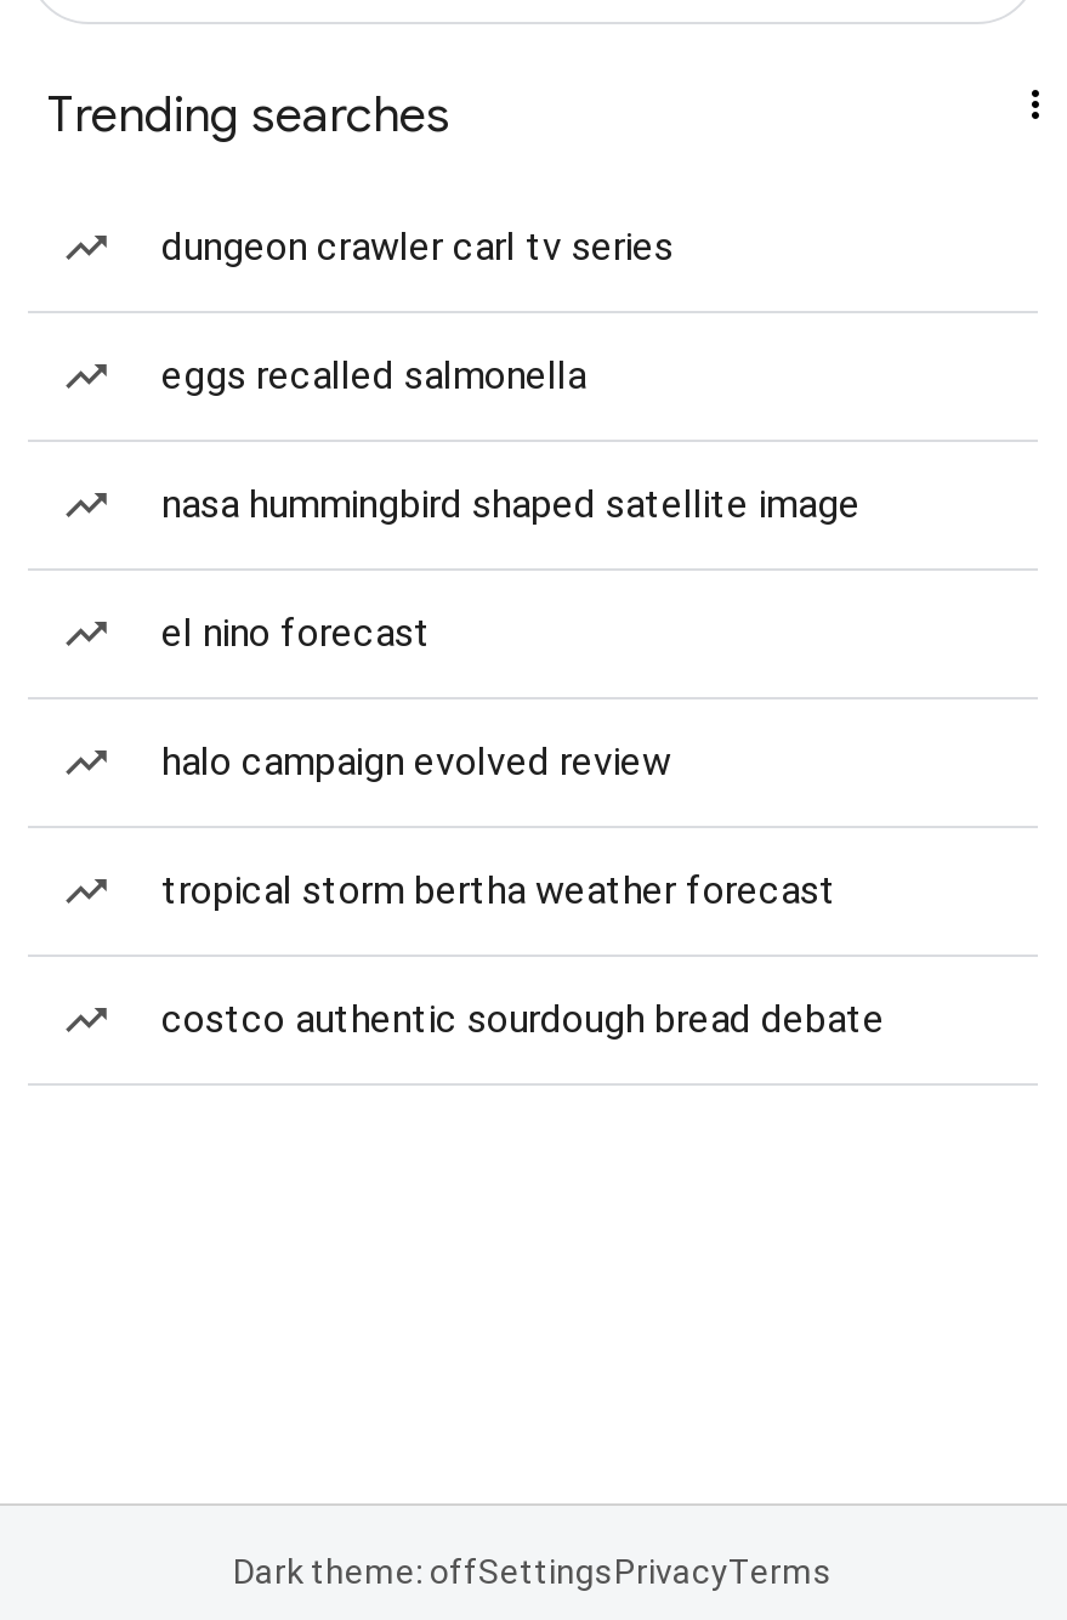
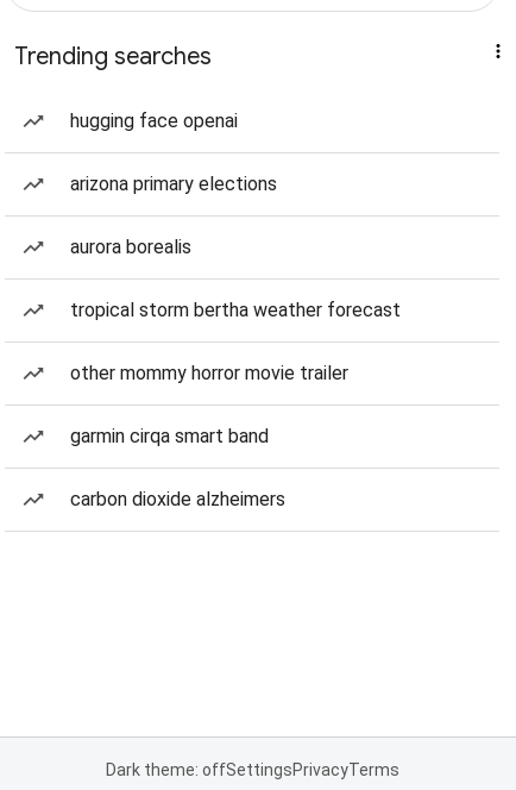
- dungeon crawler carl tv series
- eggs recalled salmonella
- nasa hummingbird shaped satellite image
- el nino forecast
- halo campaign evolved review
+ hugging face openai
+ arizona primary elections
+ aurora borealis

moved up: tropical storm bertha weather forecast

- costco authentic sourdough bread debate
+ other mommy horror movie trailer
+ garmin cirqa smart band
+ carbon dioxide alzheimers
